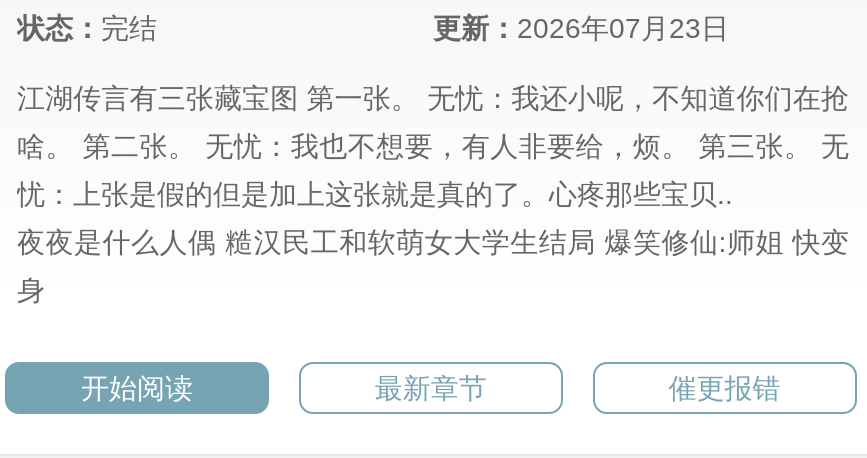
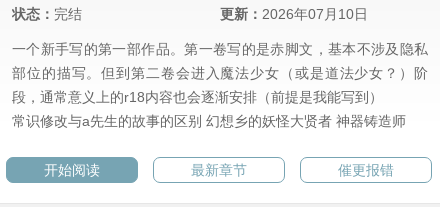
- 更新：2026年07月23日
- 江湖传言有三张藏宝图 第一张。 无忧：我还小呢，不知道你们在抢
- 啥。 第二张。 无忧：我也不想要，有人非要给，烦。 第三张。 无
- 忧：上张是假的但是加上这张就是真的了。心疼那些宝贝..
- 夜夜是什么人偶 糙汉民工和软萌女大学生结局 爆笑修仙:师姐 快变
- 身
+ 更新：2026年07月10日
+ 一个新手写的第一部作品。第一卷写的是赤脚文，基本不涉及隐私
+ 部位的描写。但到第二卷会进入魔法少女（或是道法少女？）阶
+ 段，通常意义上的r18内容也会逐渐安排（前提是我能写到）
+ 常识修改与a先生的故事的区别 幻想乡的妖怪大贤者 神器铸造师
